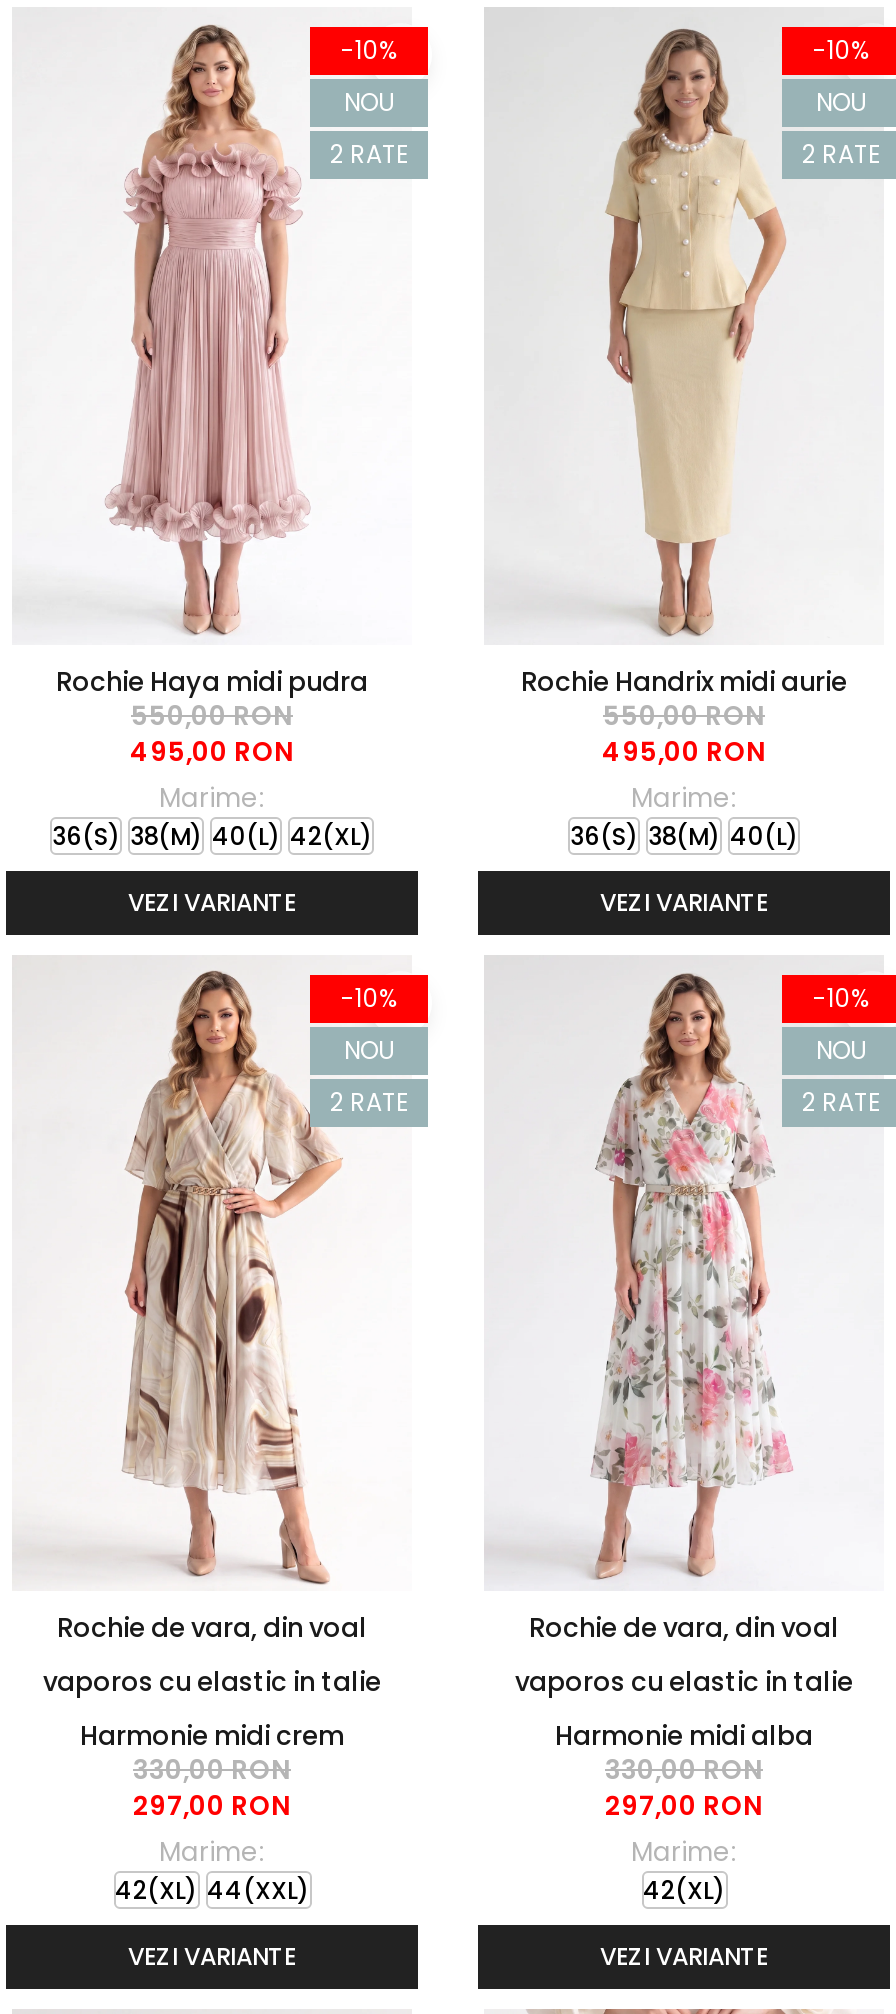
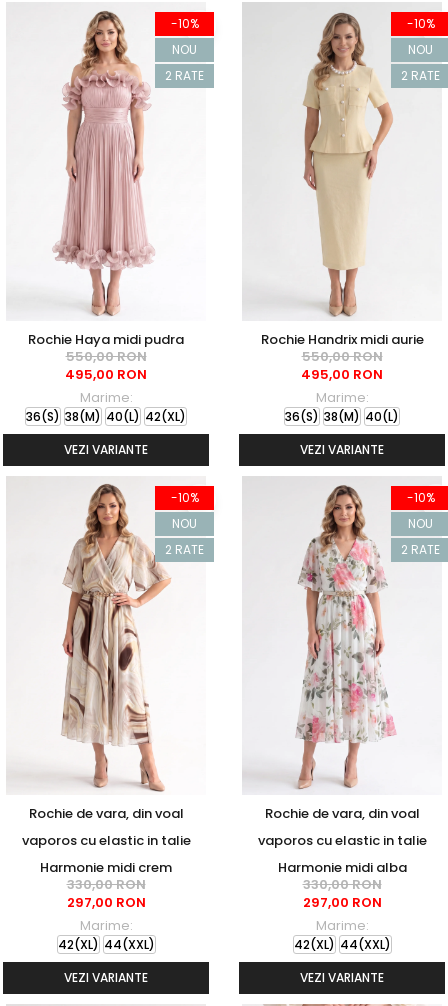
- 42(XL)
+ 42(XL) 44(XXL)
